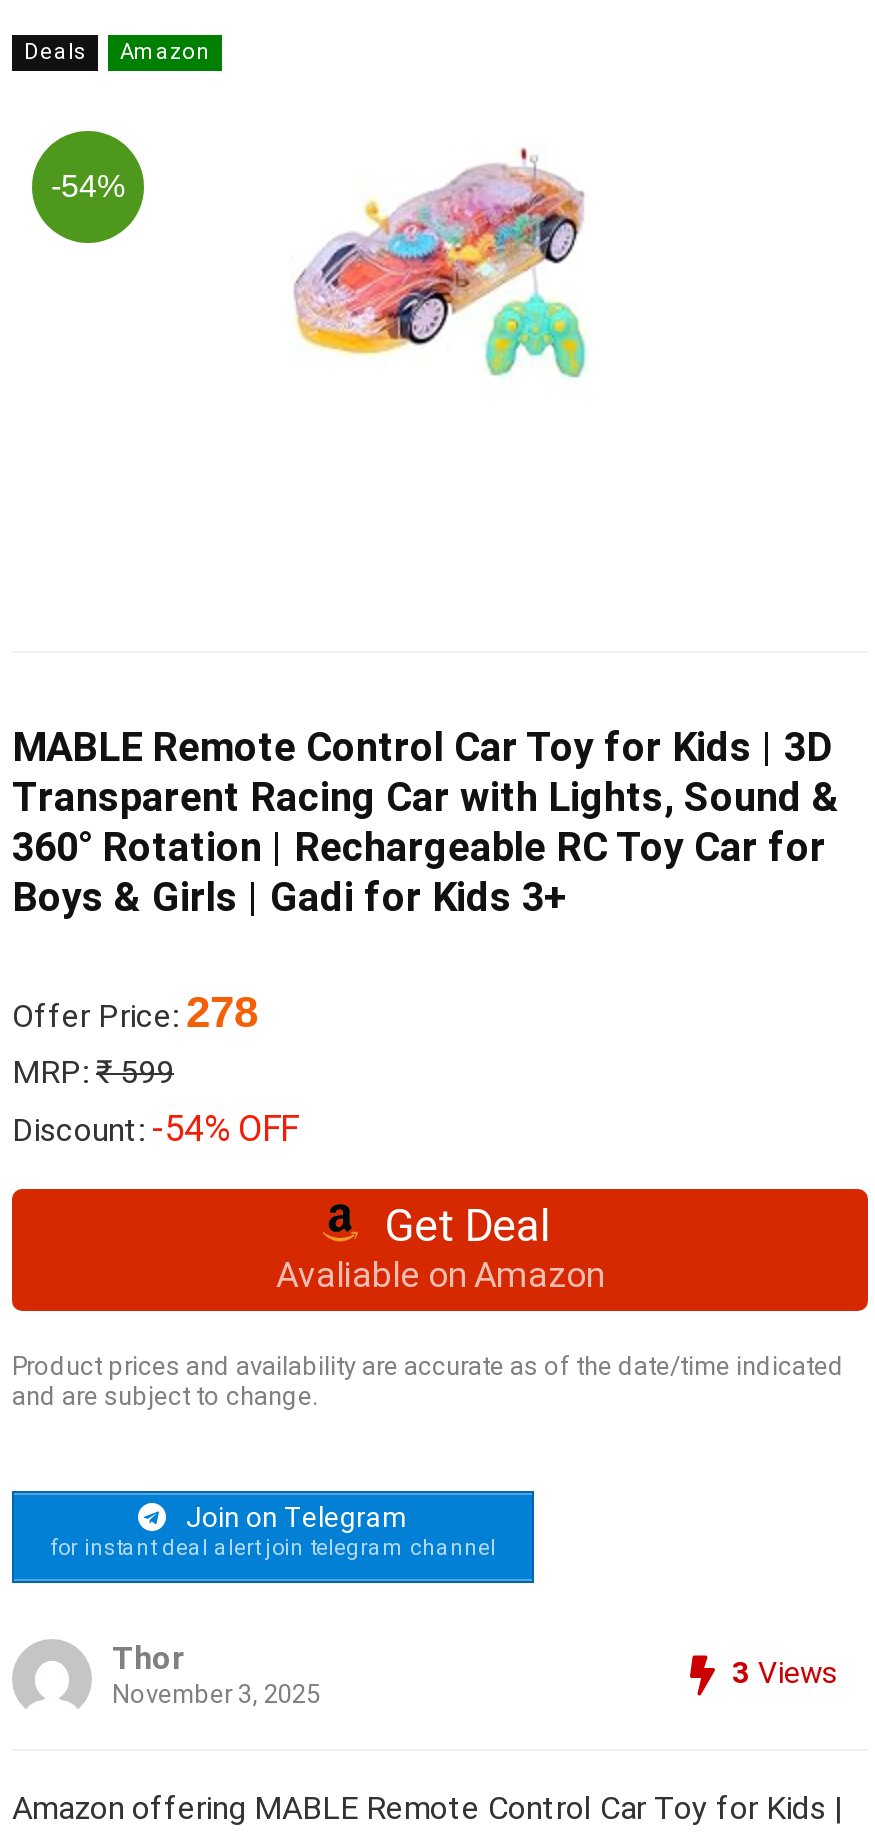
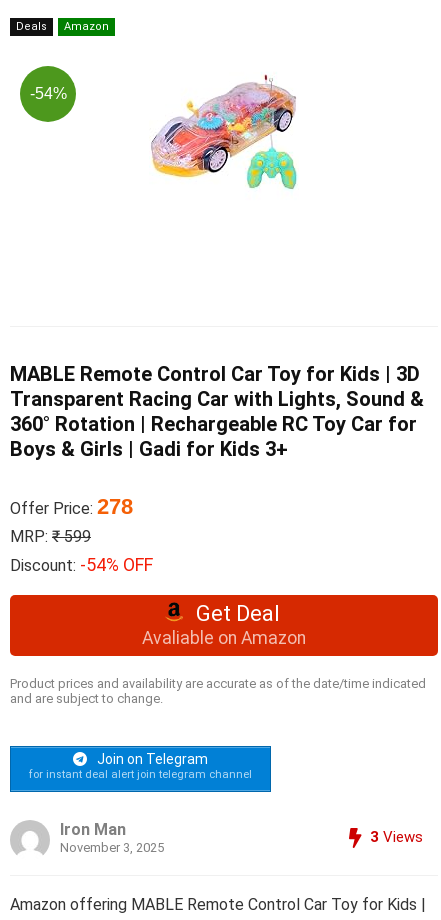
- Thor
+ Iron Man
